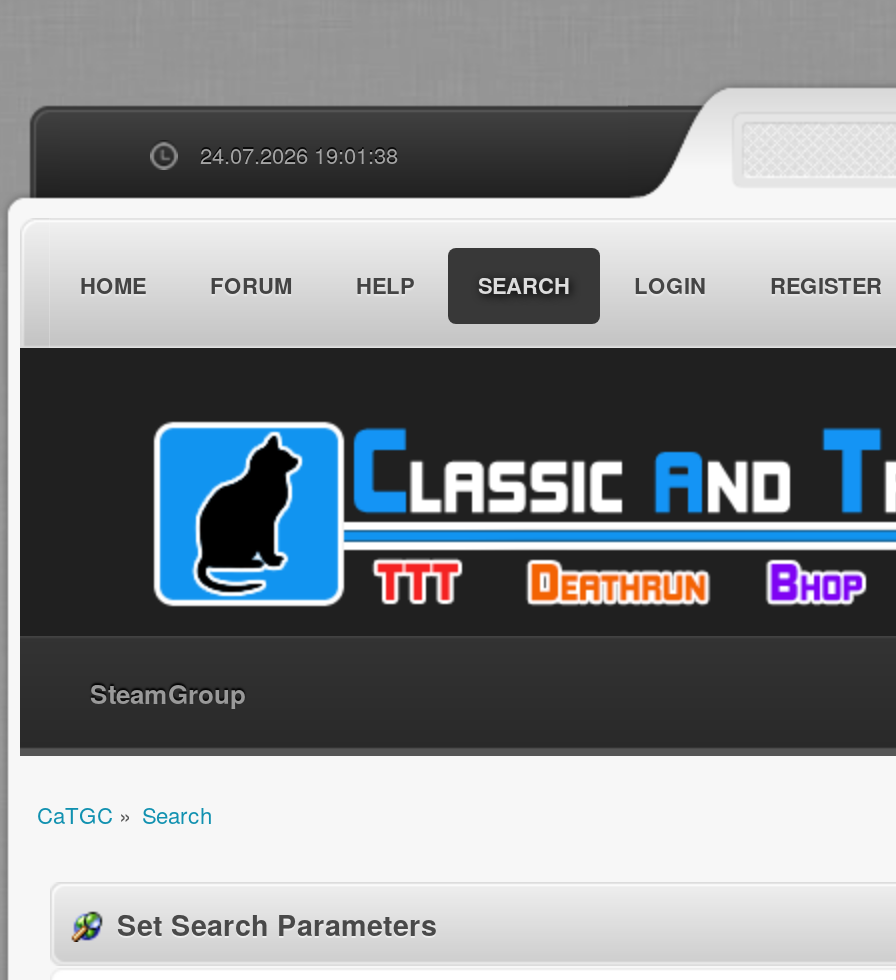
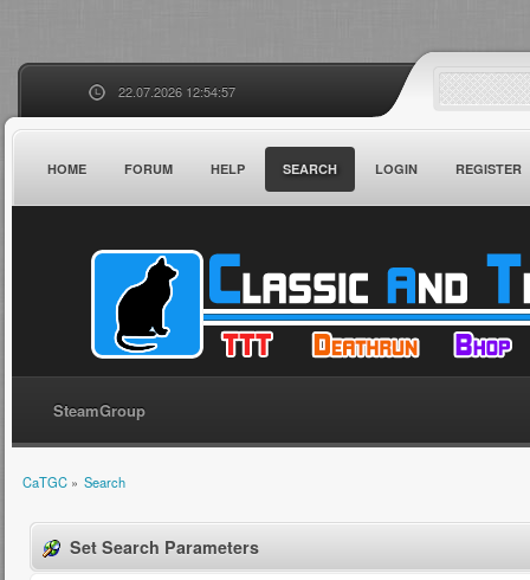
- 24.07.2026 19:01:38
+ 22.07.2026 12:54:57
